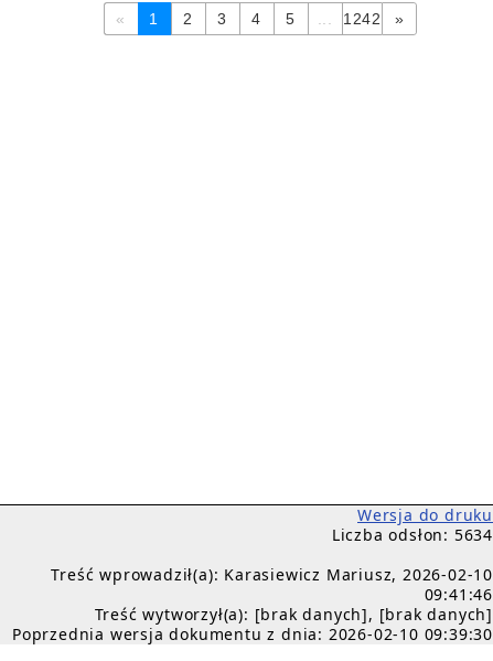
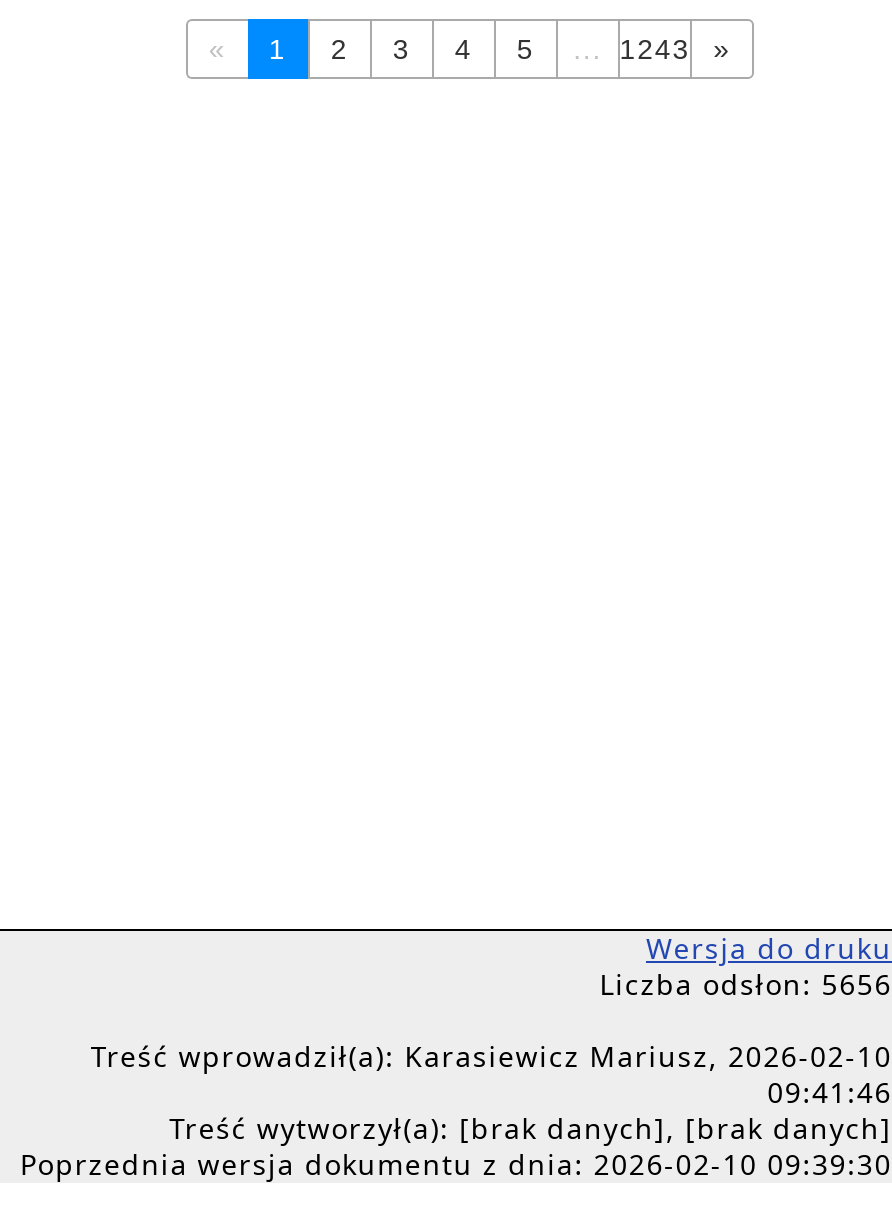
- ... 1242
+ ... 1243

- Liczba odsłon: 5634
+ Liczba odsłon: 5656
